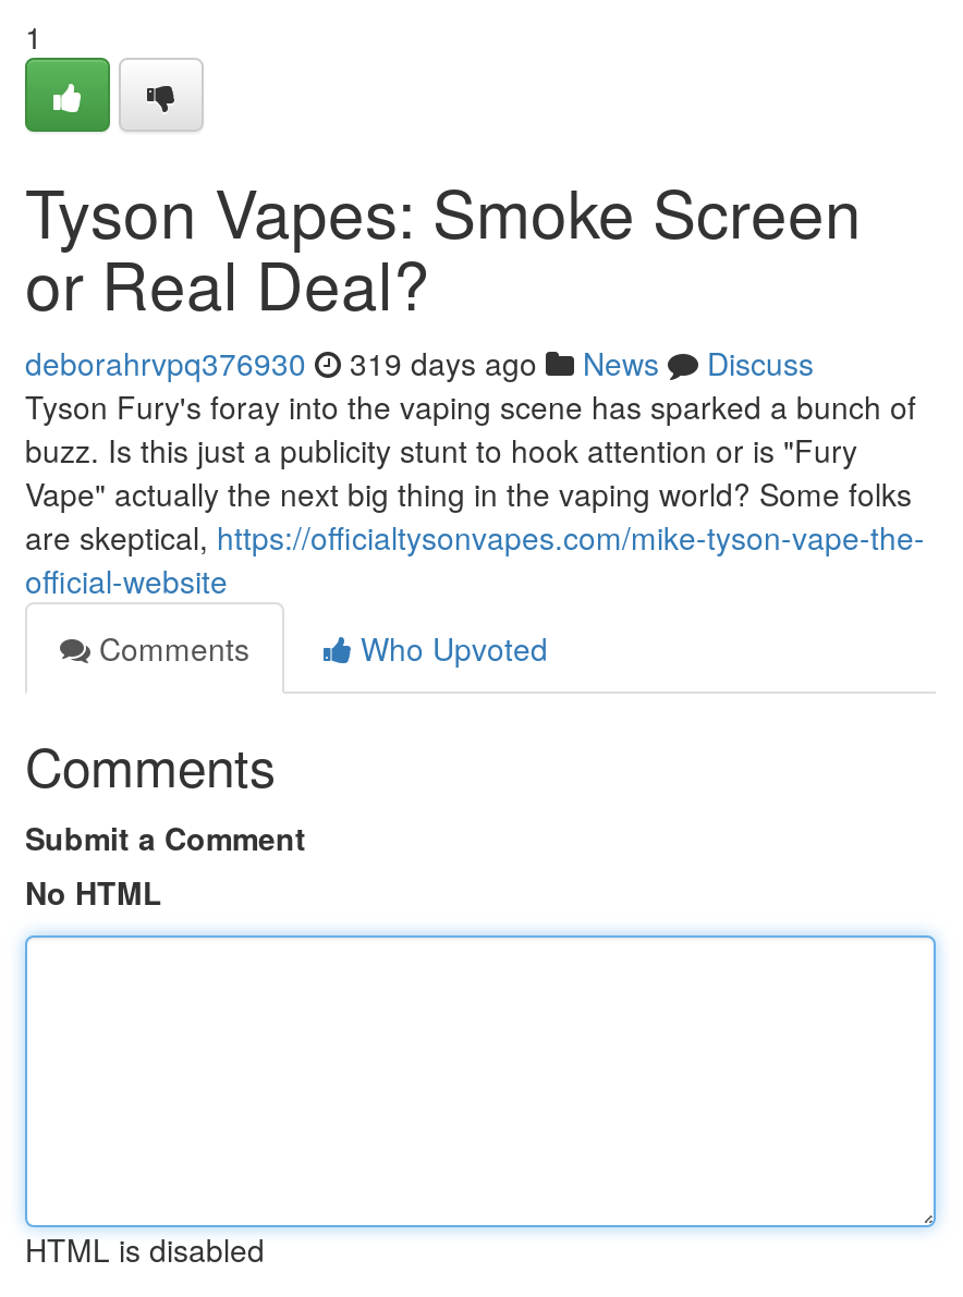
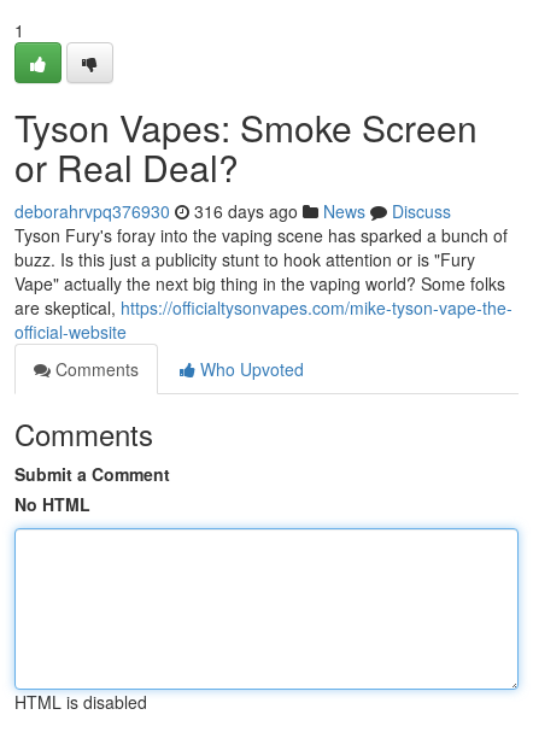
- deborahrvpq376930 319 days ago News Discuss
+ deborahrvpq376930 316 days ago News Discuss
